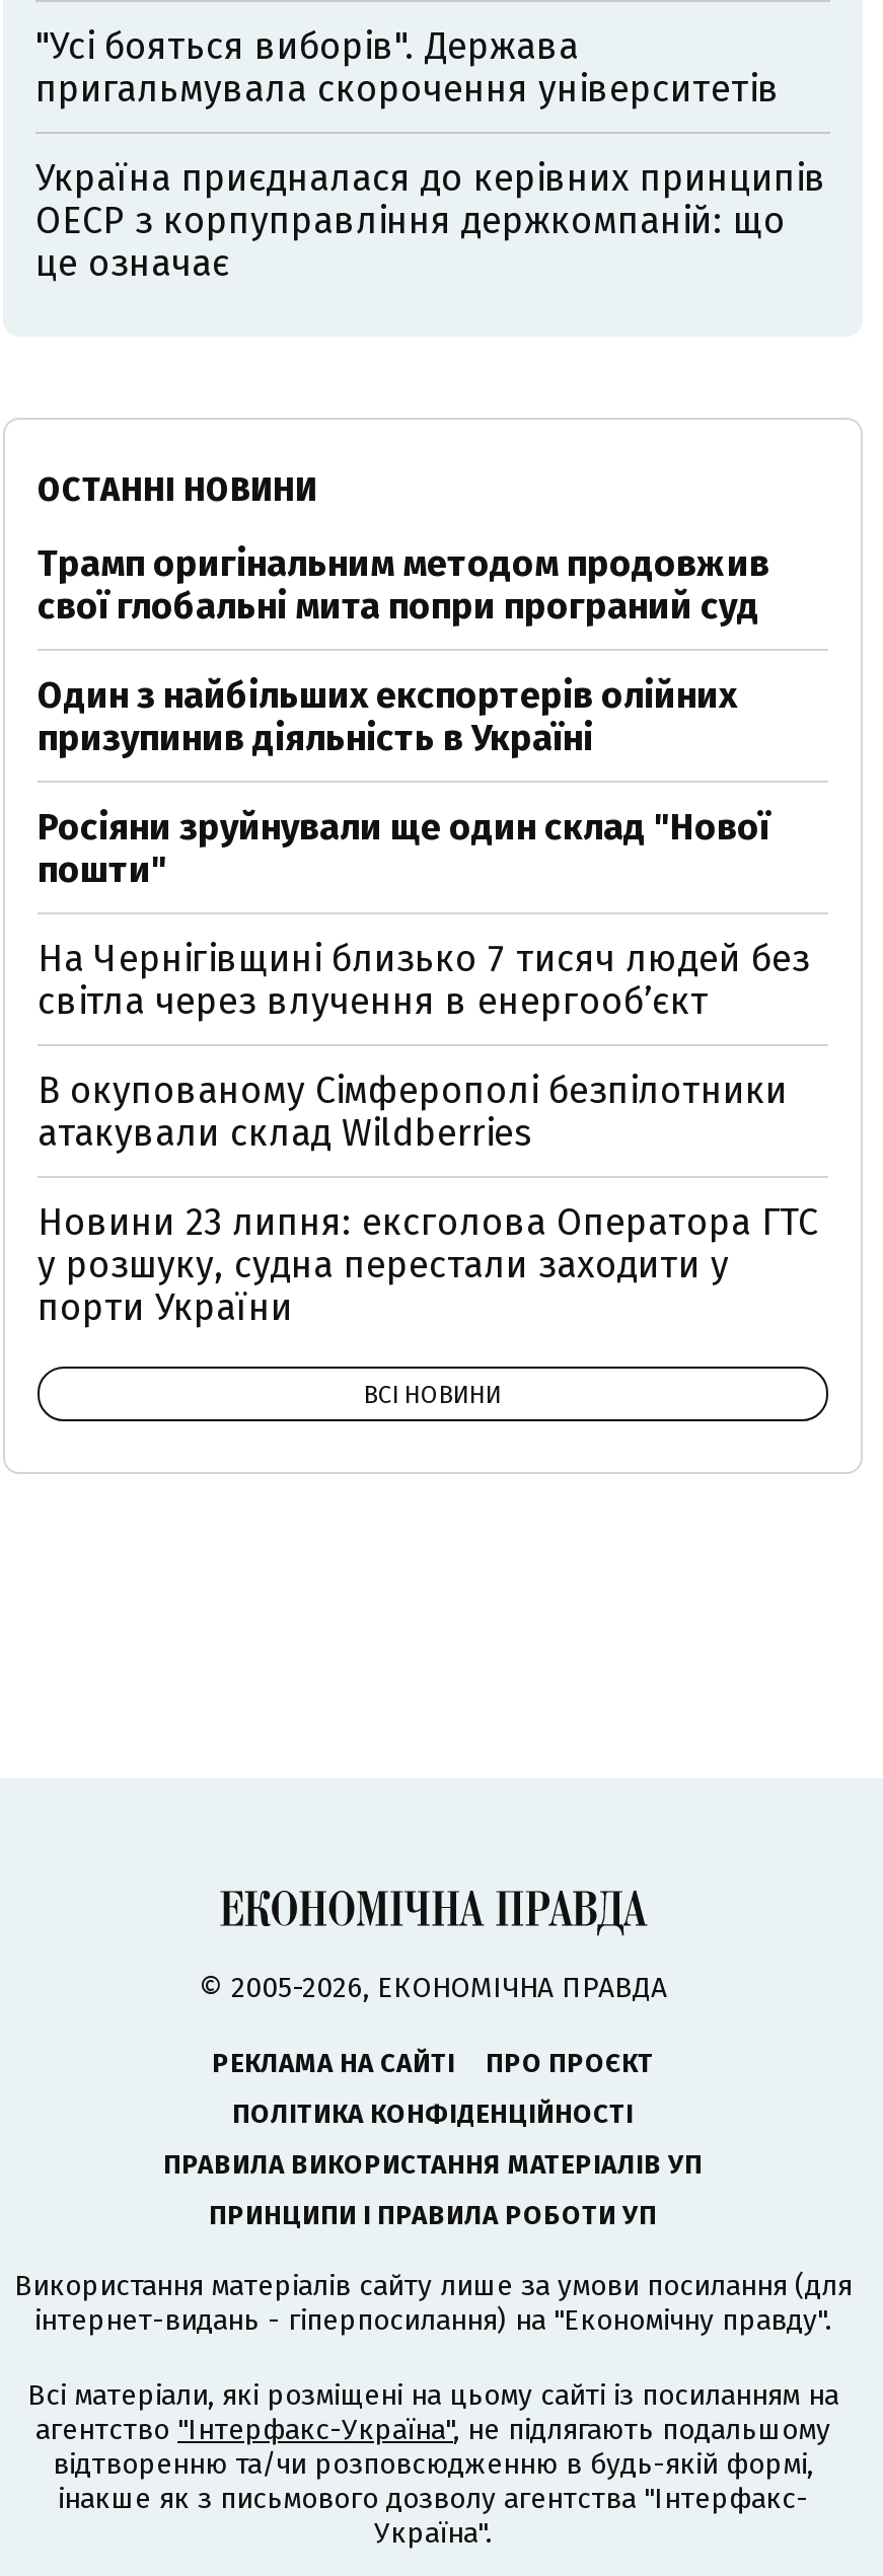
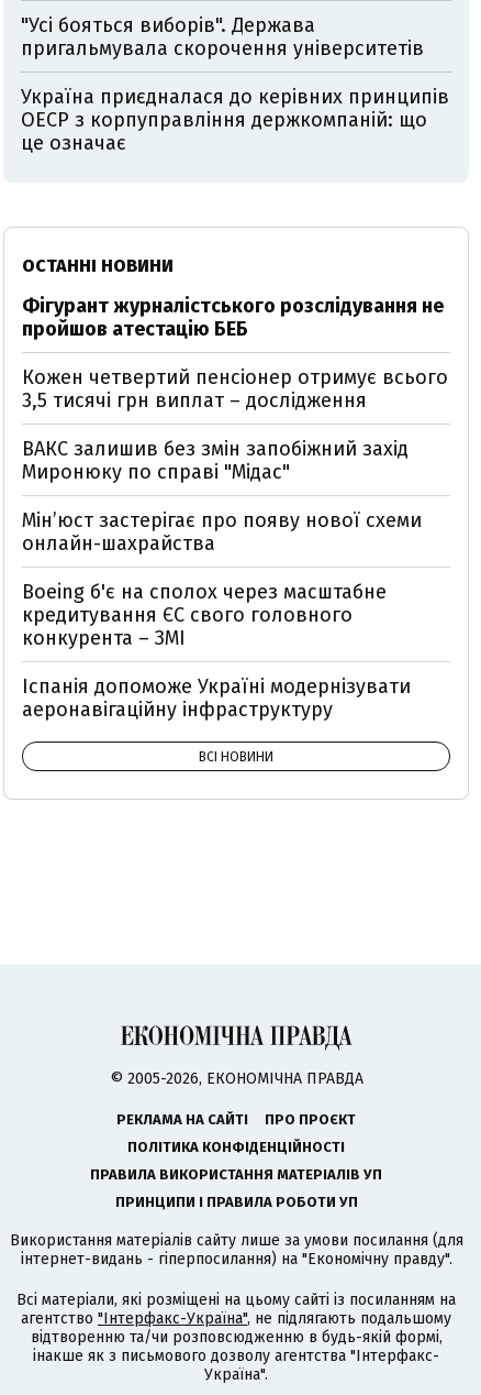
- Трамп оригінальним методом продовжив
- свої глобальні мита попри програний суд
+ Фігурант журналістського розслідування не
+ пройшов атестацію БЕБ

- Один з найбільших експортерів олійних
- призупинив діяльність в Україні
+ Кожен четвертий пенсіонер отримує всього
+ 3,5 тисячі грн виплат – дослідження

- Росіяни зруйнували ще один склад "Нової
- пошти"
+ ВАКС залишив без змін запобіжний захід
+ Миронюку по справі "Мідас"

- На Чернігівщині близько 7 тисяч людей без
- світла через влучення в енергообʼєкт
+ Мін’юст застерігає про появу нової схеми
+ онлайн-шахрайства

- В окупованому Сімферополі безпілотники
- атакували склад Wildberries
+ Boeing б'є на сполох через масштабне
+ кредитування ЄС свого головного
+ конкурента – ЗМІ

- Новини 23 липня: ексголова Оператора ГТС
- у розшуку, судна перестали заходити у
- порти України
+ Іспанія допоможе Україні модернізувати
+ аеронавігаційну інфраструктуру
